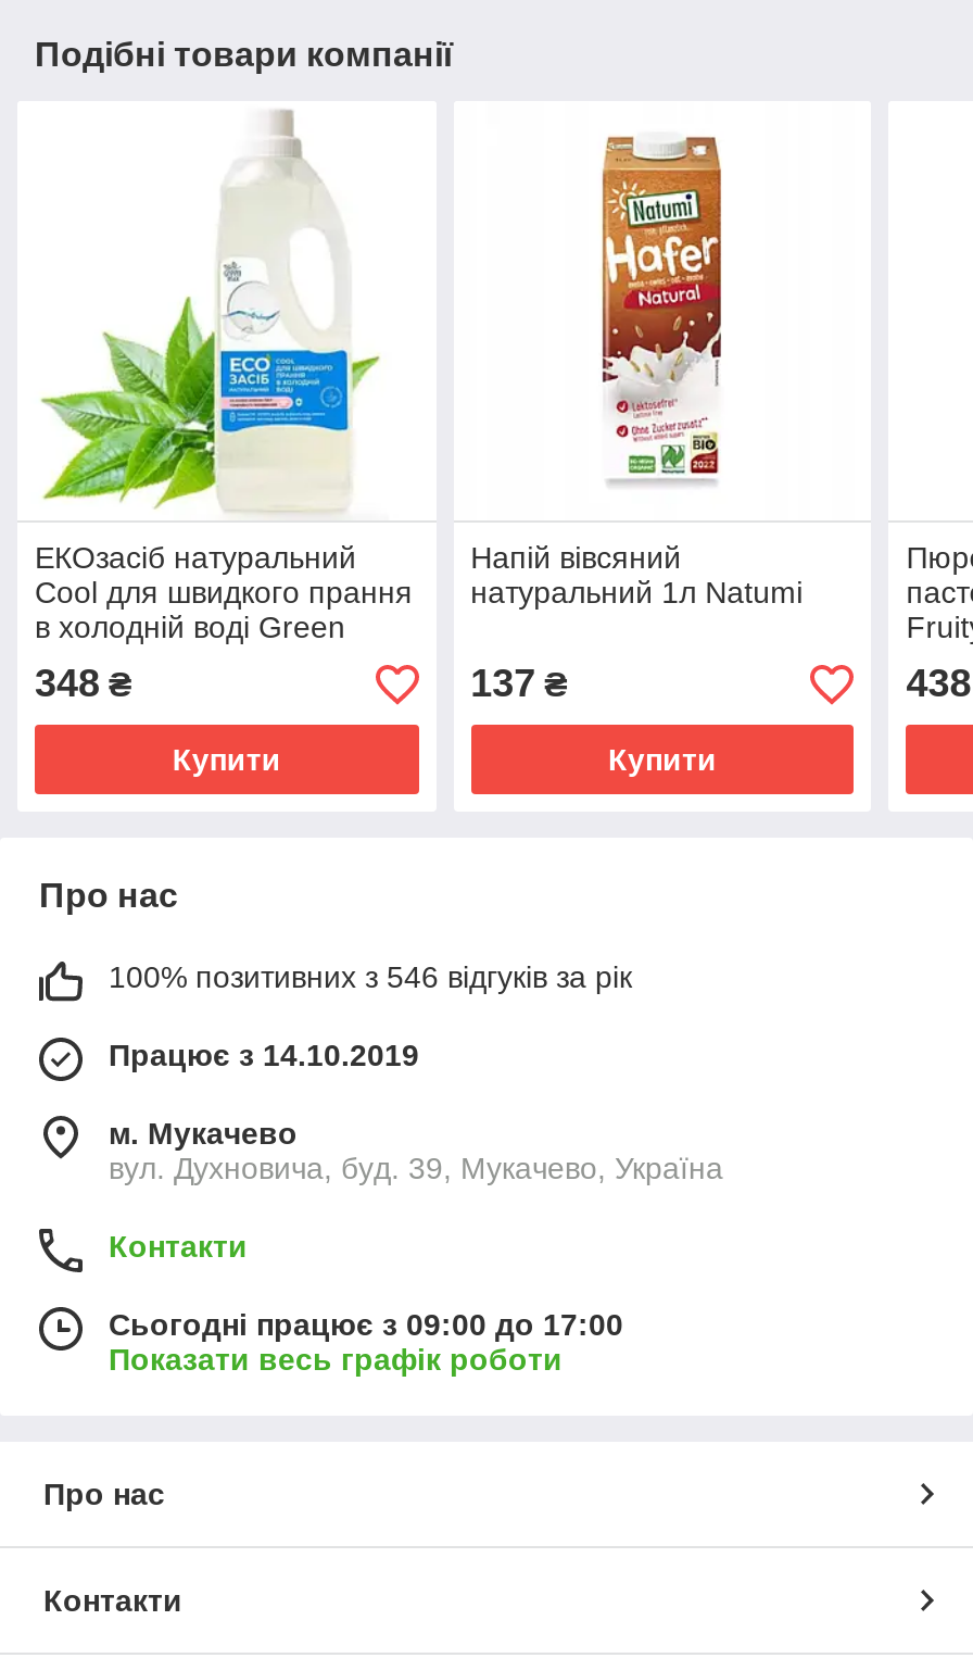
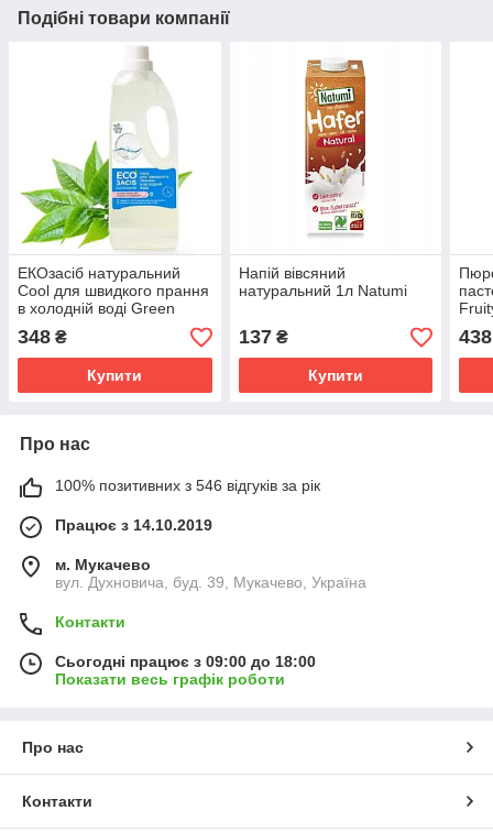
- Сьогодні працює з 09:00 до 17:00
+ Сьогодні працює з 09:00 до 18:00
